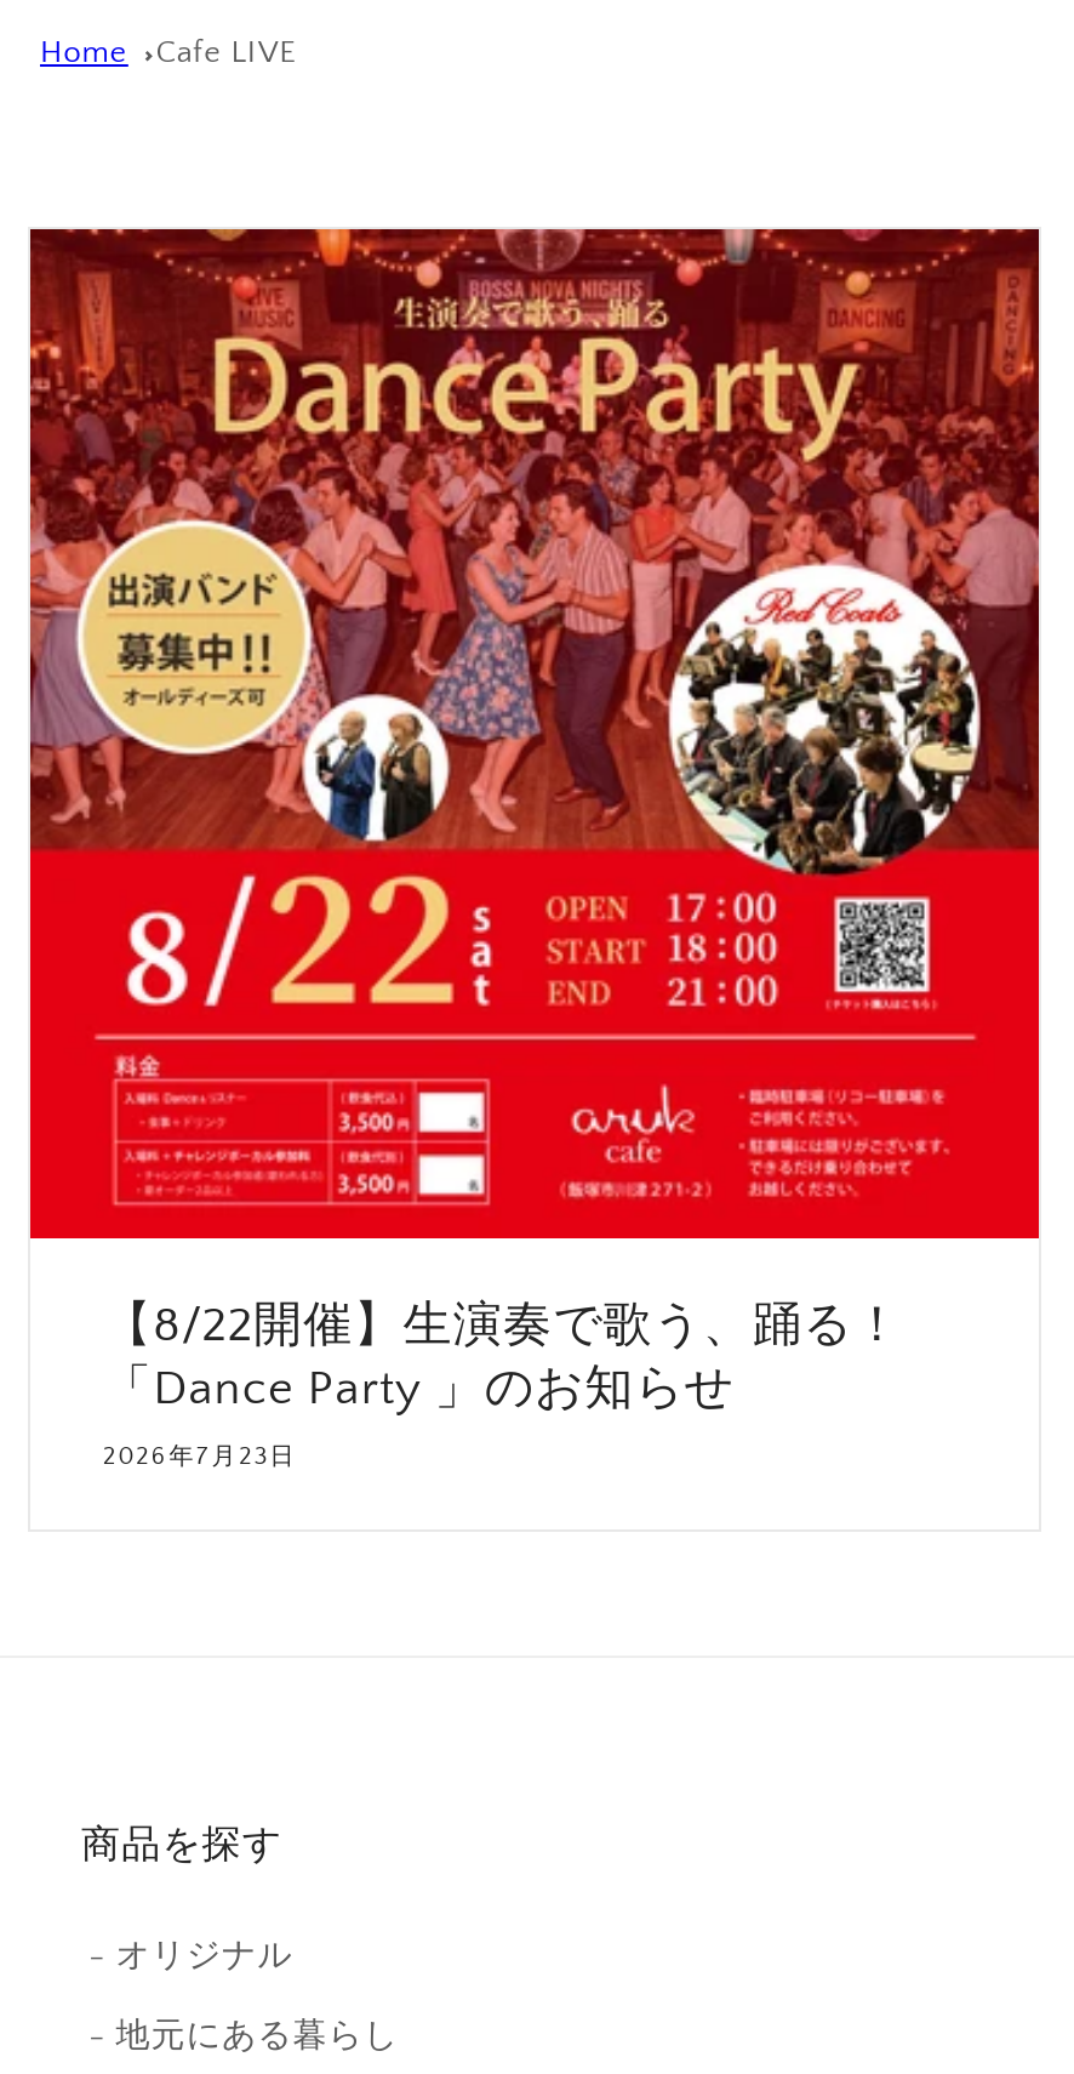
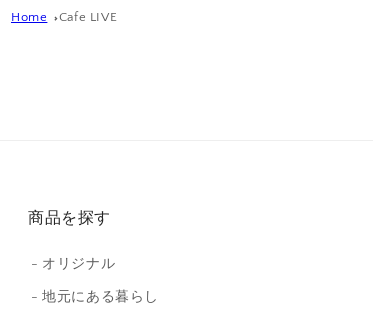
- [image]
- 【8/22開催】生演奏で歌う、踊る！
- 「Dance Party 」のお知らせ
- 2026年7月23日
